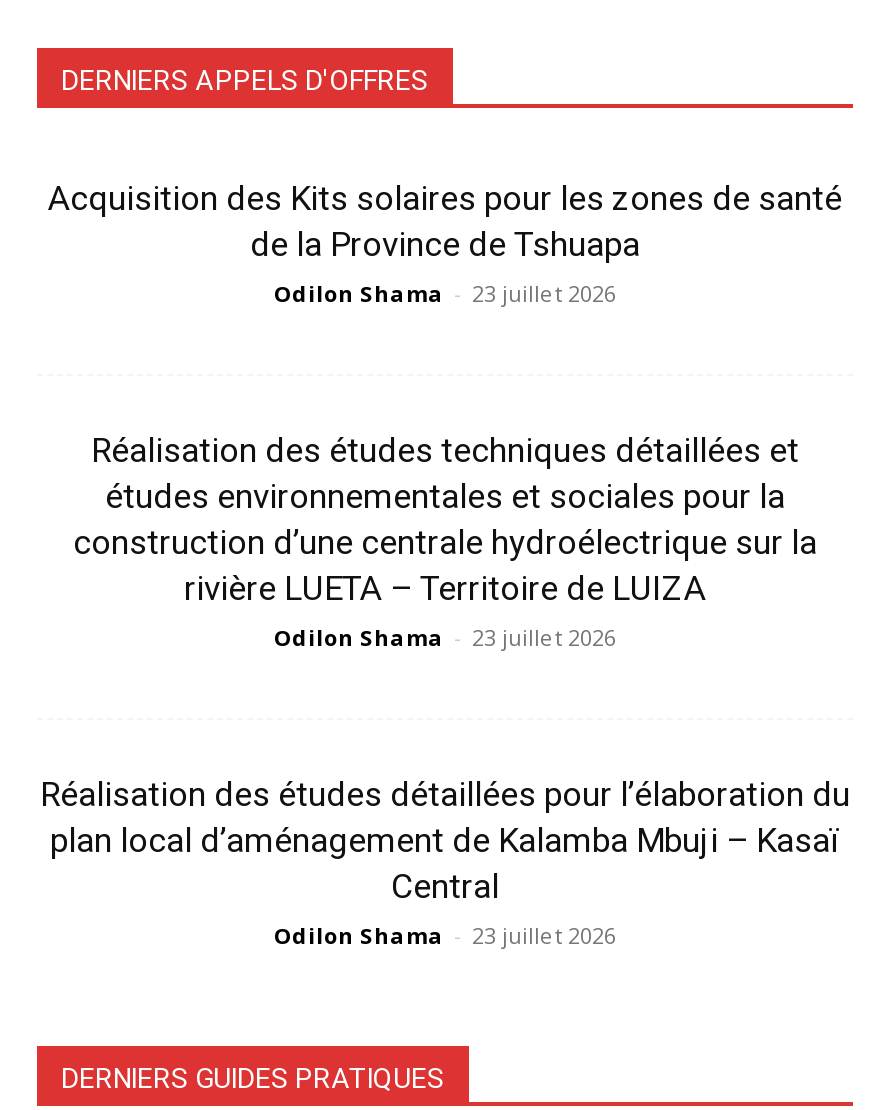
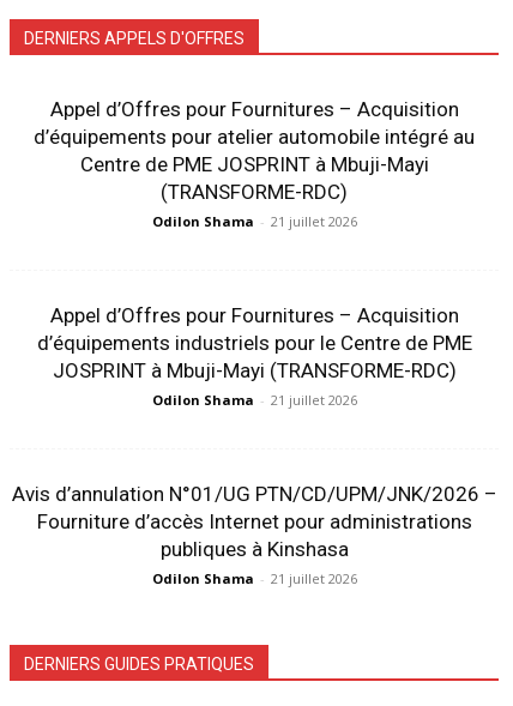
- Acquisition des Kits solaires pour les zones de santé
- de la Province de Tshuapa
- Odilon Shama - 23 juillet 2026
+ Appel d’Offres pour Fournitures – Acquisition
+ d’équipements pour atelier automobile intégré au
+ Centre de PME JOSPRINT à Mbuji-Mayi
+ (TRANSFORME-RDC)
+ Odilon Shama - 21 juillet 2026

- Réalisation des études techniques détaillées et
- études environnementales et sociales pour la
- construction d’une centrale hydroélectrique sur la
- rivière LUETA – Territoire de LUIZA
- Odilon Shama - 23 juillet 2026
+ Appel d’Offres pour Fournitures – Acquisition
+ d’équipements industriels pour le Centre de PME
+ JOSPRINT à Mbuji-Mayi (TRANSFORME-RDC)
+ Odilon Shama - 21 juillet 2026

- Réalisation des études détaillées pour l’élaboration du
- plan local d’aménagement de Kalamba Mbuji – Kasaï
- Central
- Odilon Shama - 23 juillet 2026
+ Avis d’annulation N°01/UG PTN/CD/UPM/JNK/2026 –
+ Fourniture d’accès Internet pour administrations
+ publiques à Kinshasa
+ Odilon Shama - 21 juillet 2026
